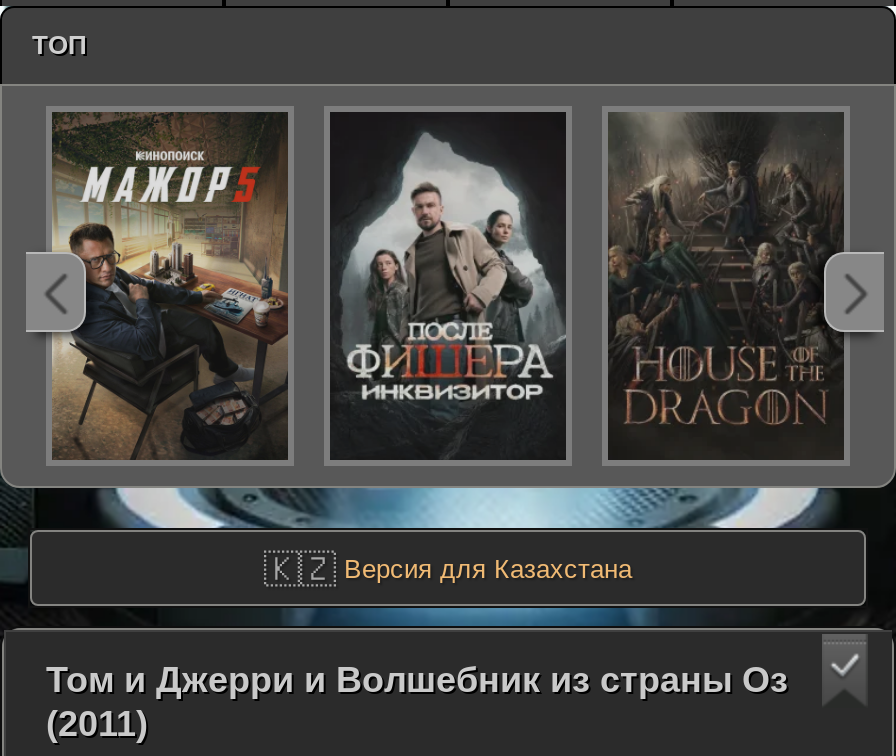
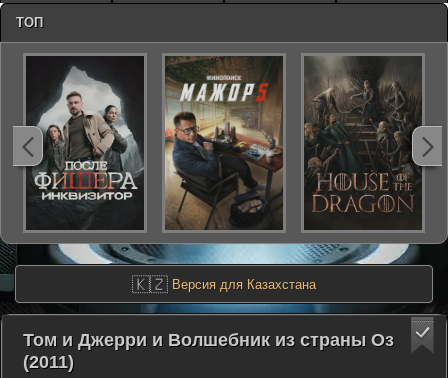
- [image]
+ [image]

- [image]
+ [image]
